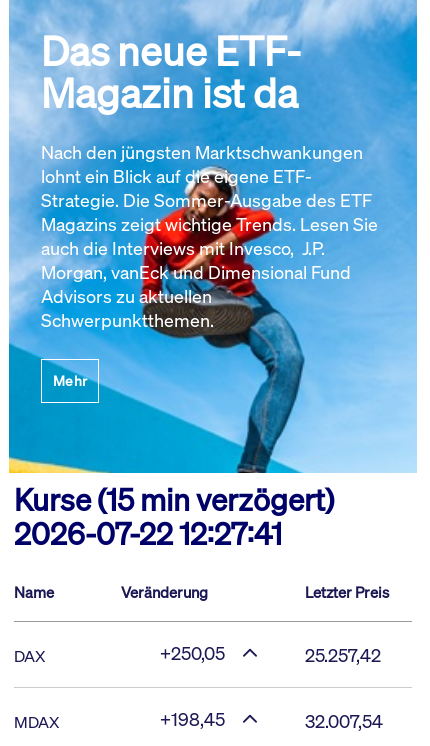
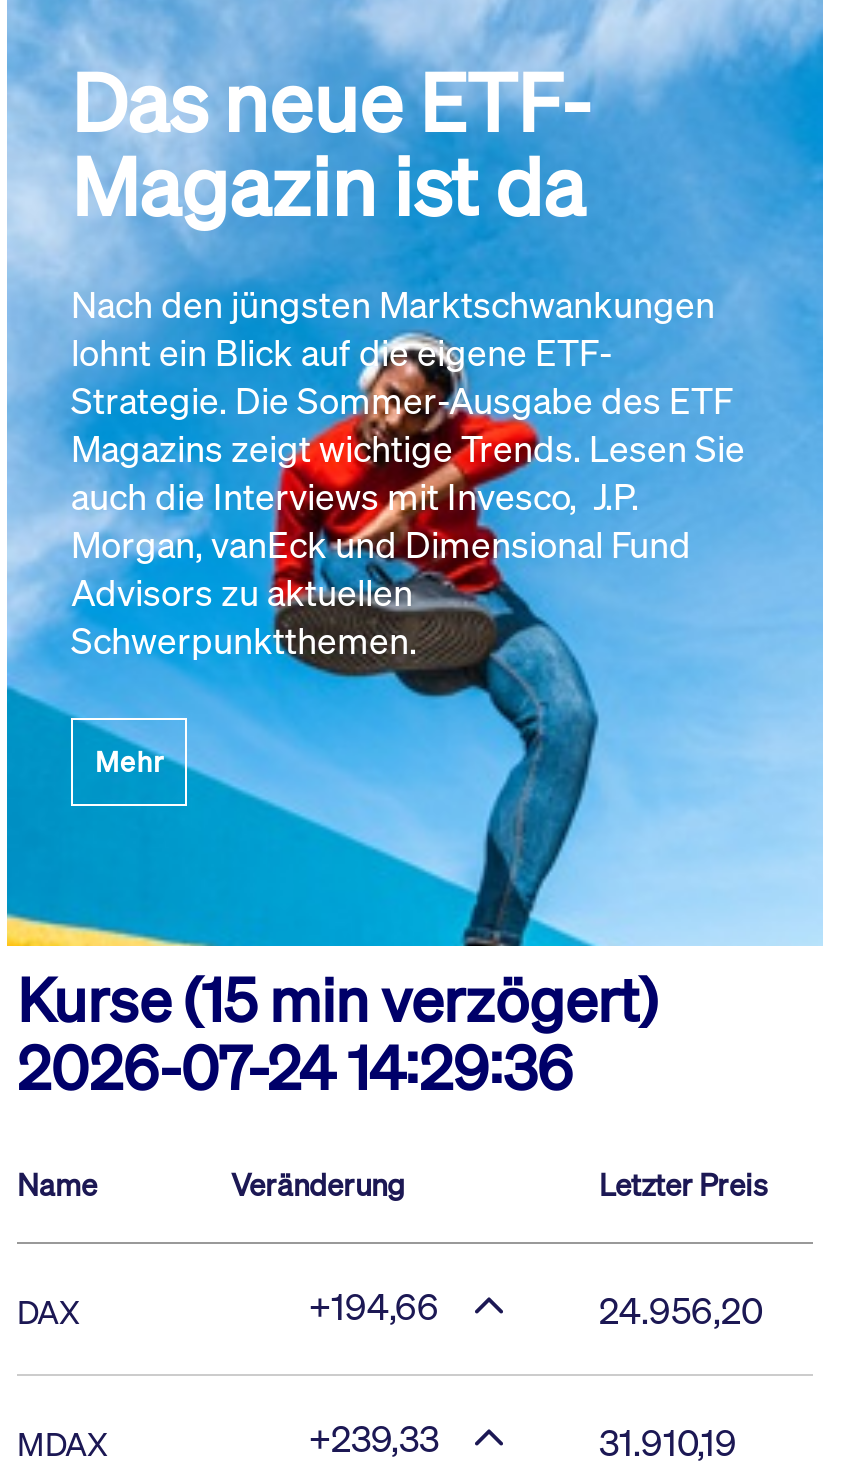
- 2026-07-22 12:27:41
+ 2026-07-24 14:29:36

- +250,05
+ +194,66

- 25.257,42
+ 24.956,20

- +198,45
+ +239,33

- 32.007,54
+ 31.910,19
